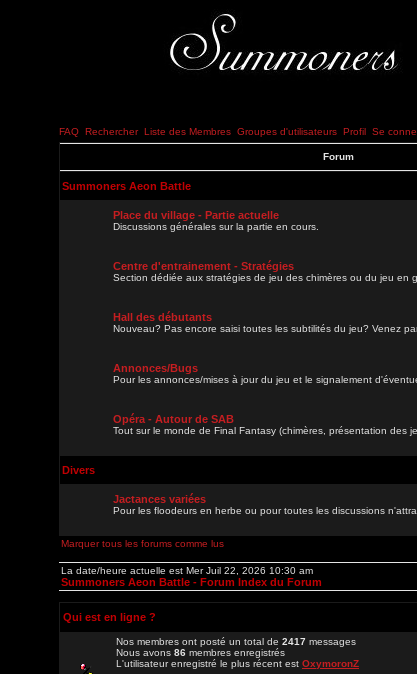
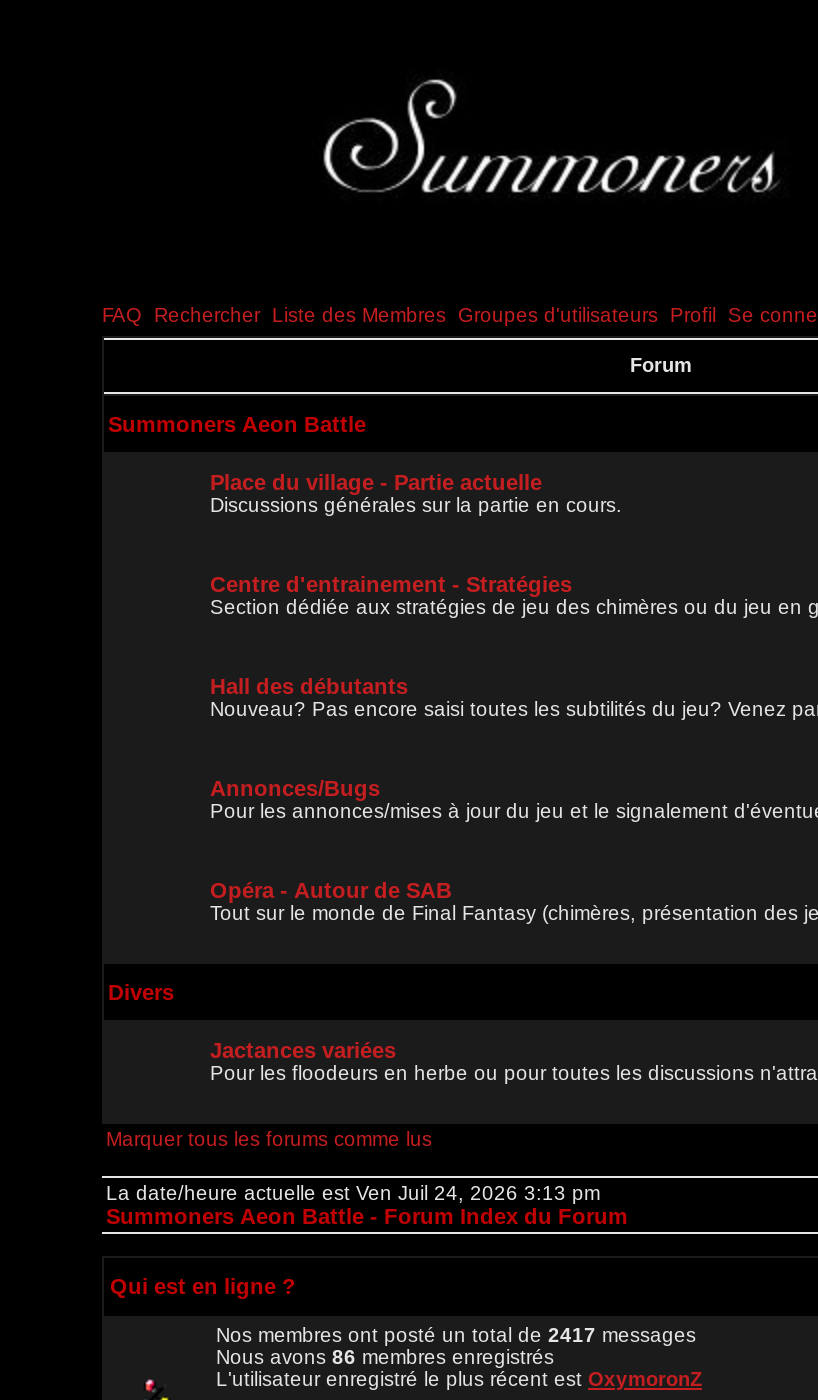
- La date/heure actuelle est Mer Juil 22, 2026 10:30 am
+ La date/heure actuelle est Ven Juil 24, 2026 3:13 pm
